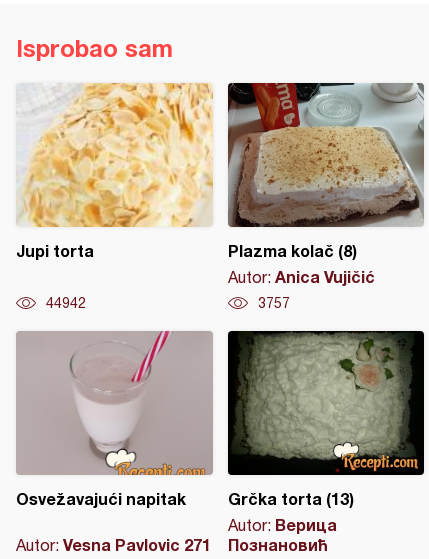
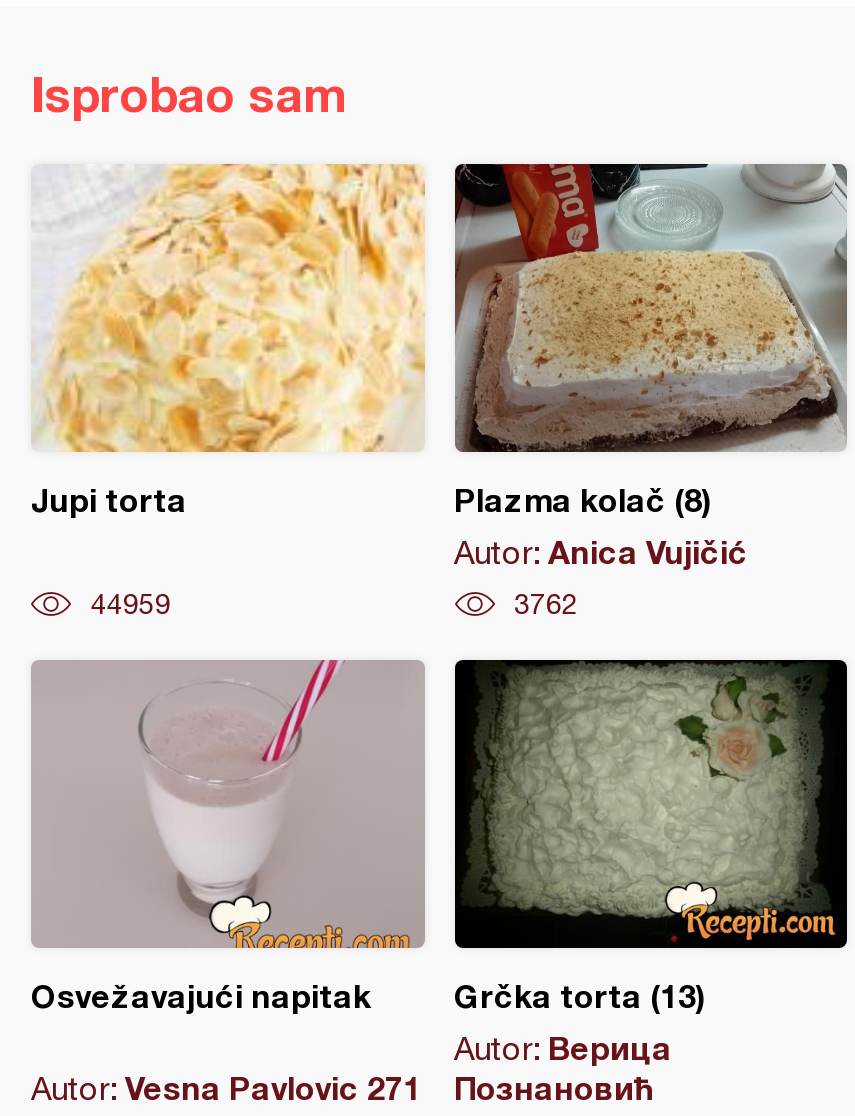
- 44942
+ 44959

- 3757
+ 3762
